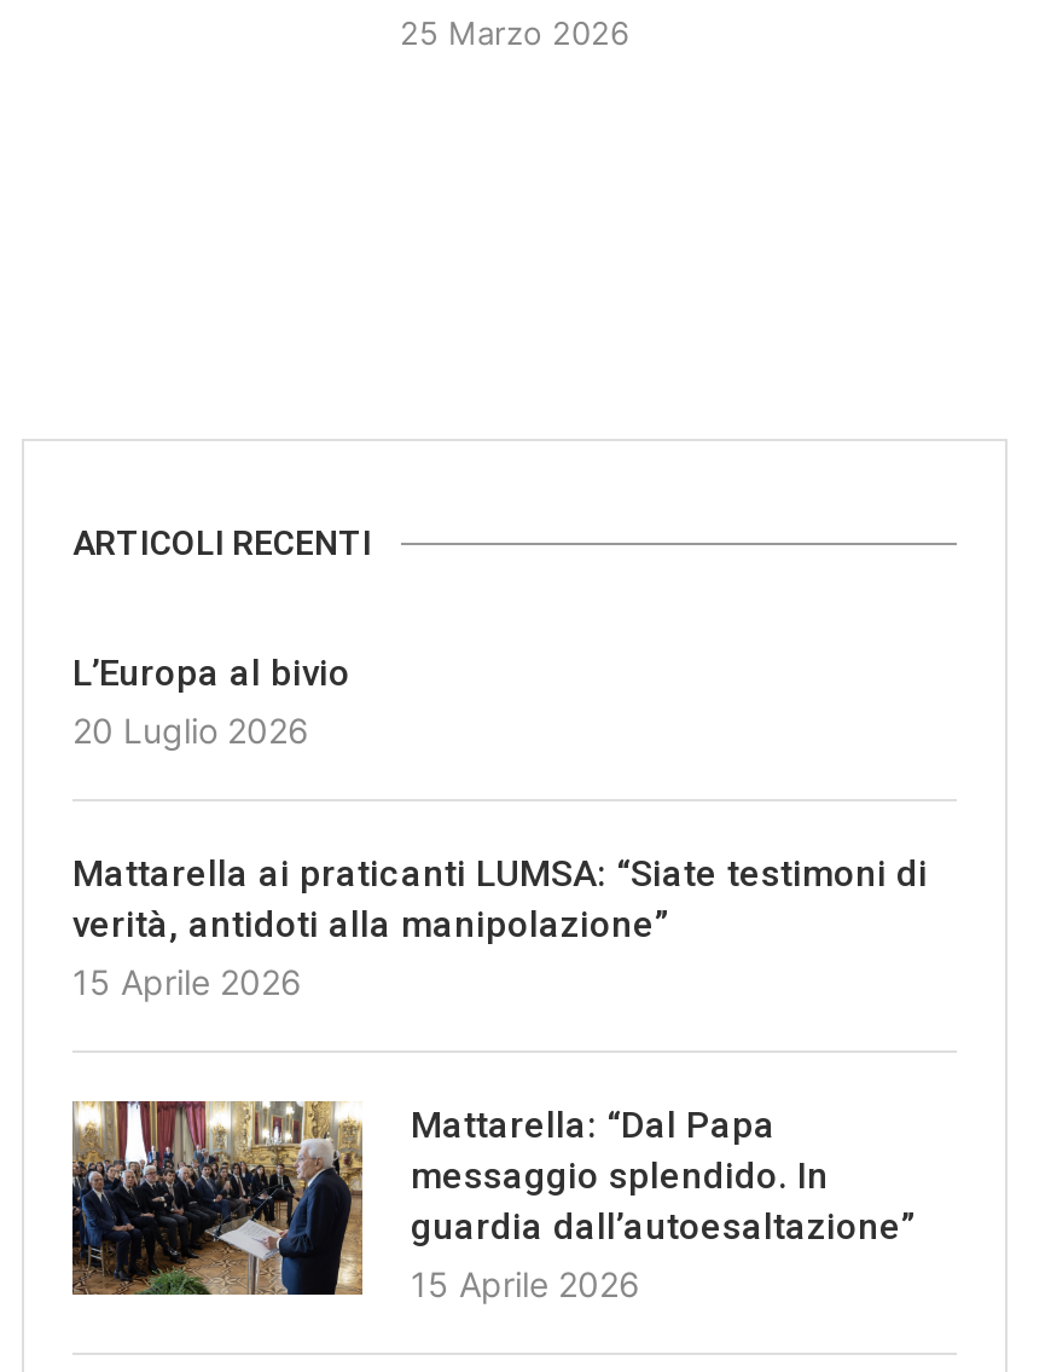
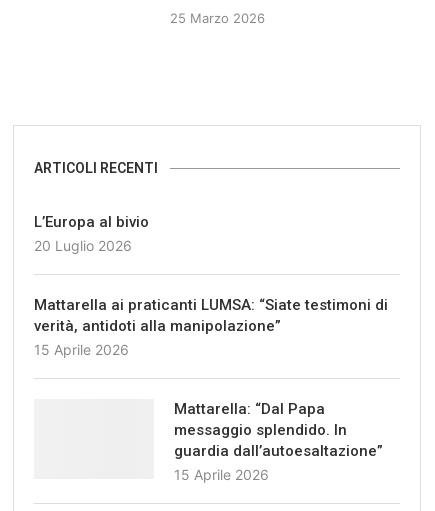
- [image]
